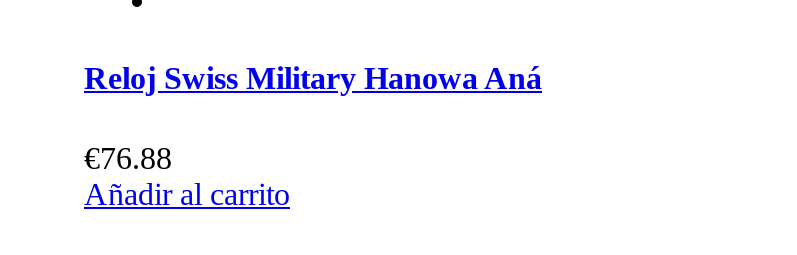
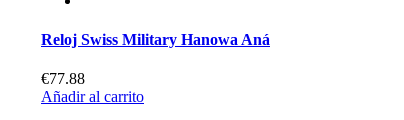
- €76.88
+ €77.88
